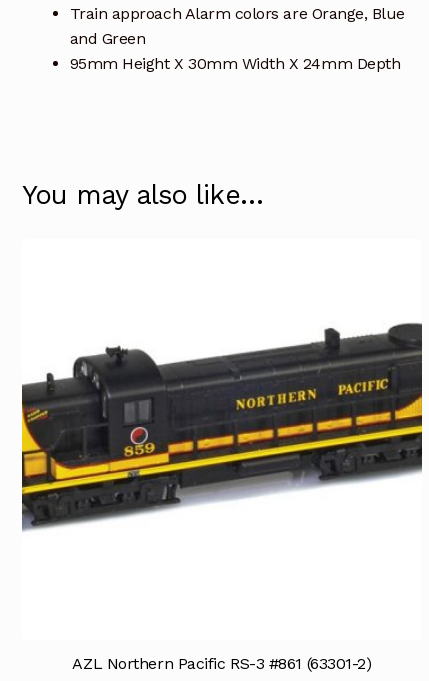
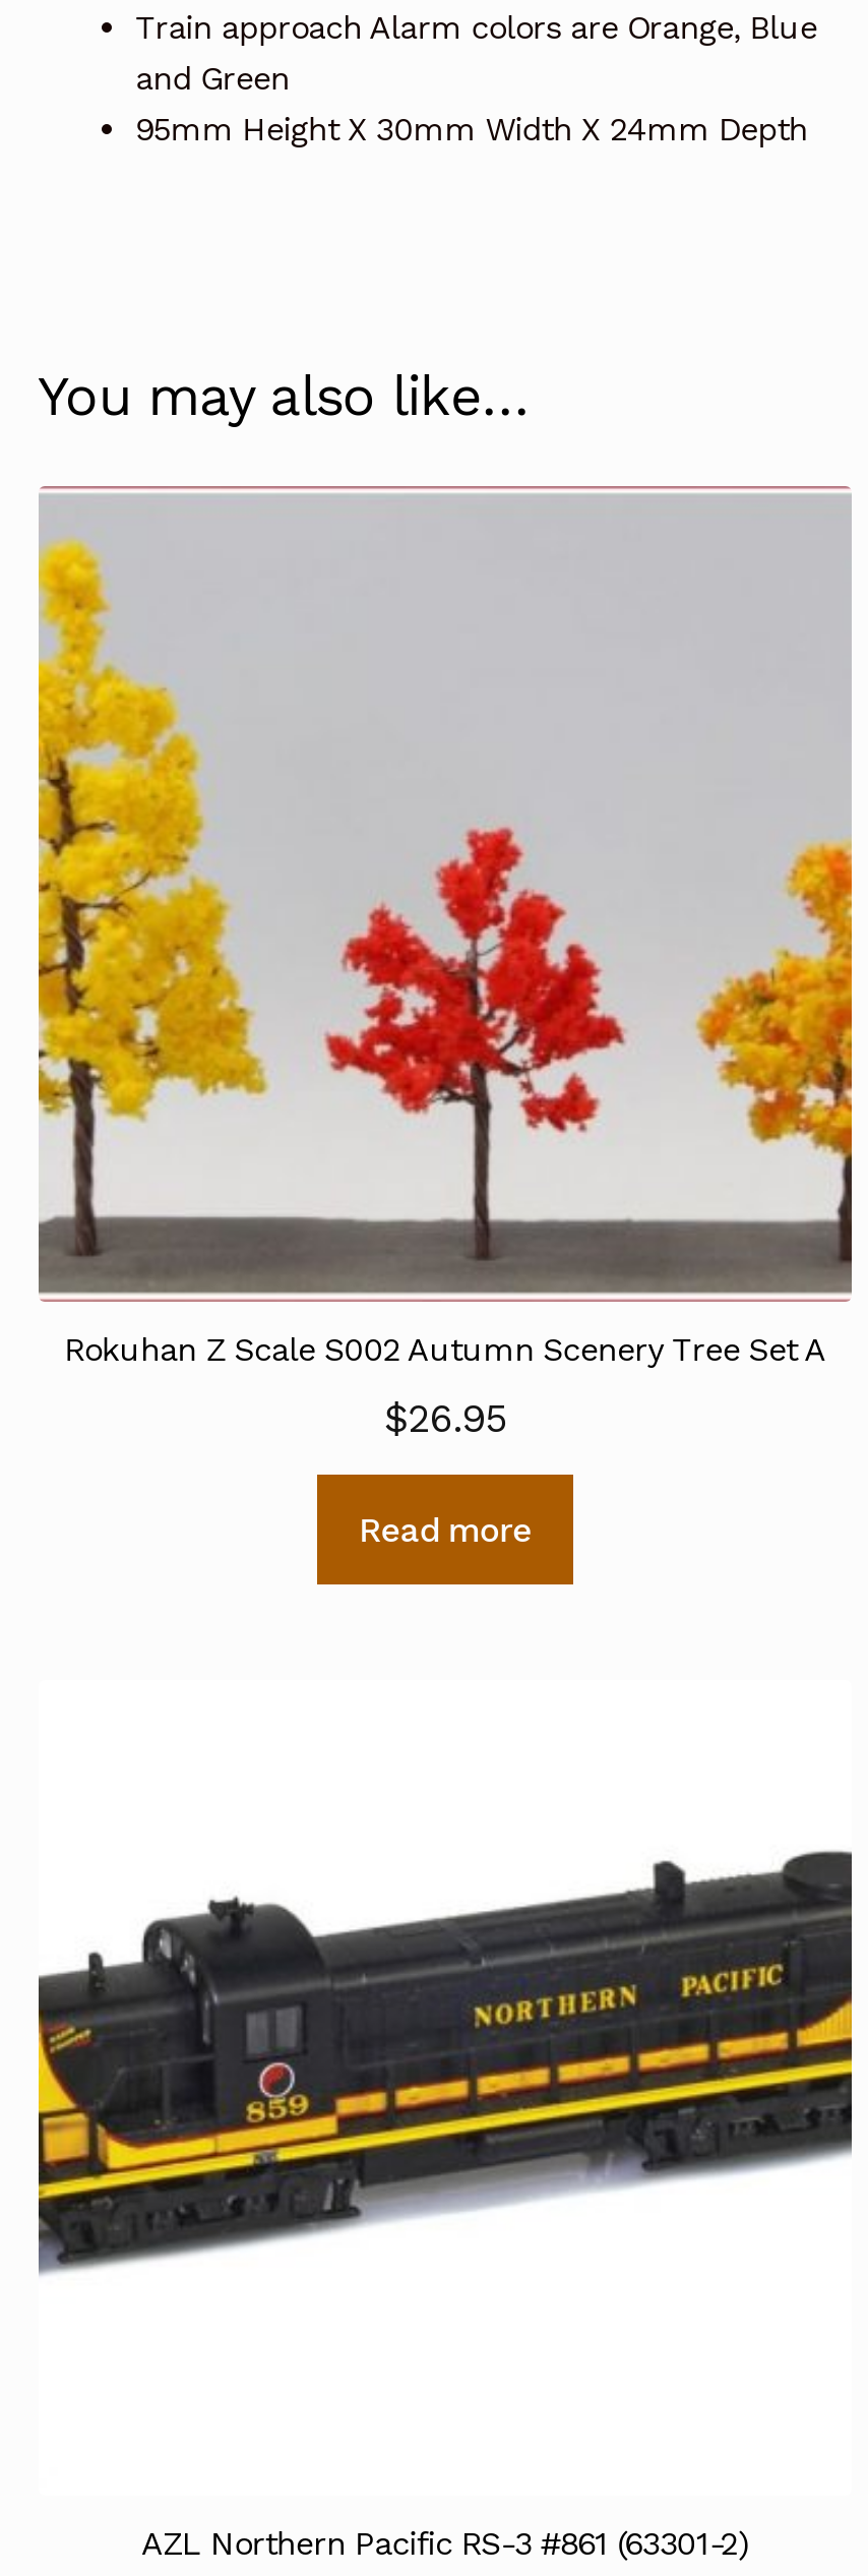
+ [image]
+ Rokuhan Z Scale S002 Autumn Scenery Tree Set A
+ $26.95
+ Read more
